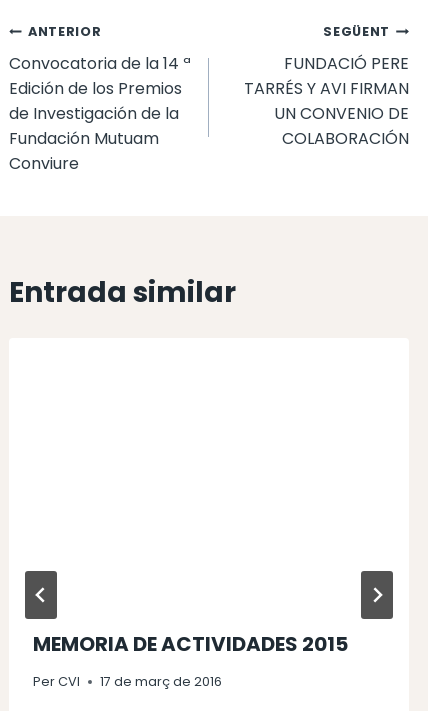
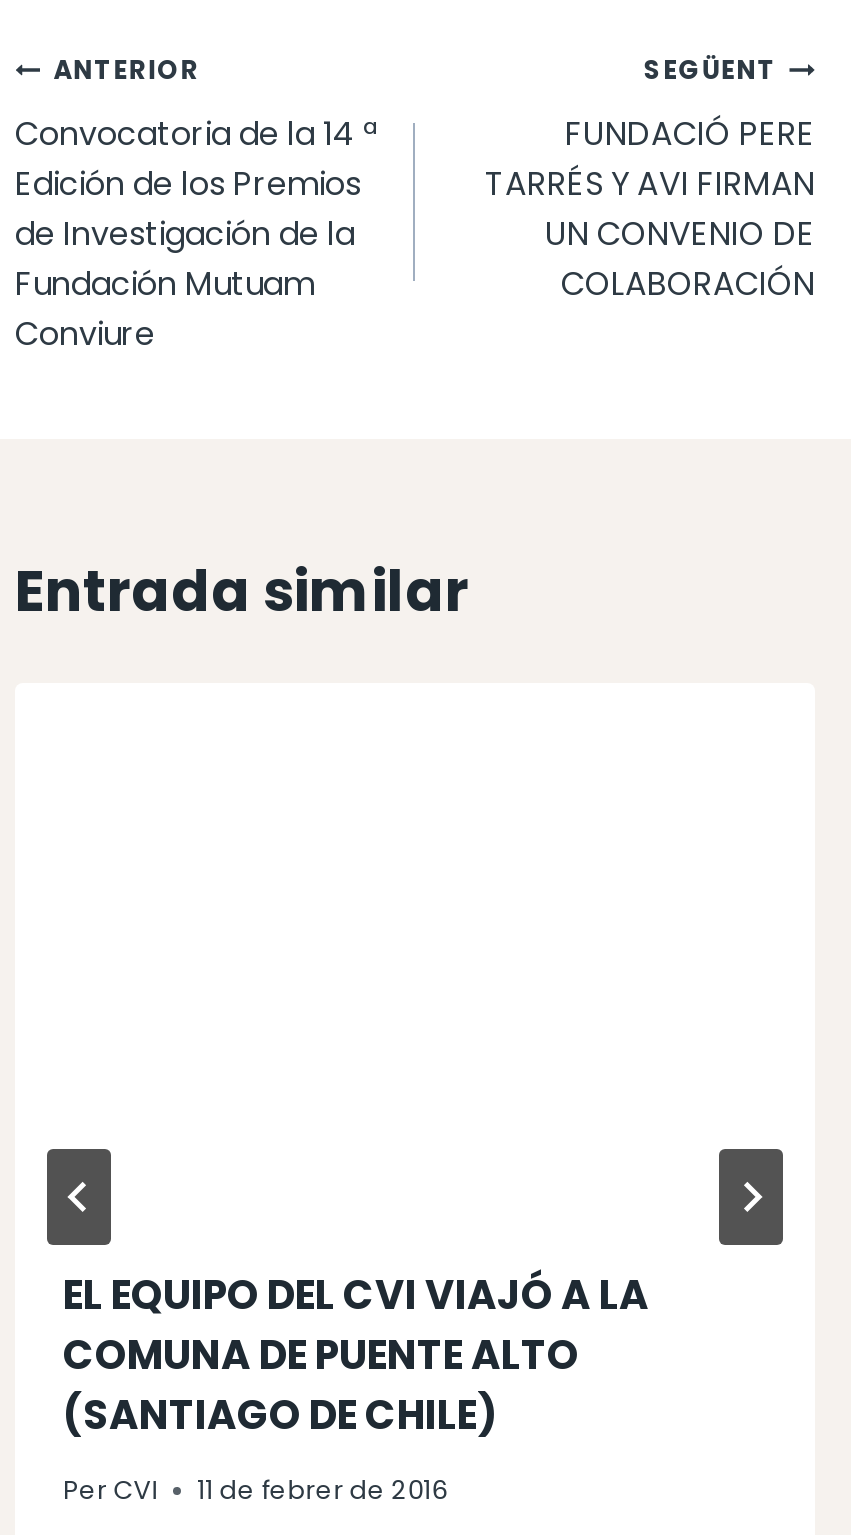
- MEMORIA DE ACTIVIDADES 2015
+ EL EQUIPO DEL CVI VIAJÓ A LA
+ COMUNA DE PUENTE ALTO
+ (SANTIAGO DE CHILE)

- Per CVI 17 de març de 2016
+ Per CVI 11 de febrer de 2016
